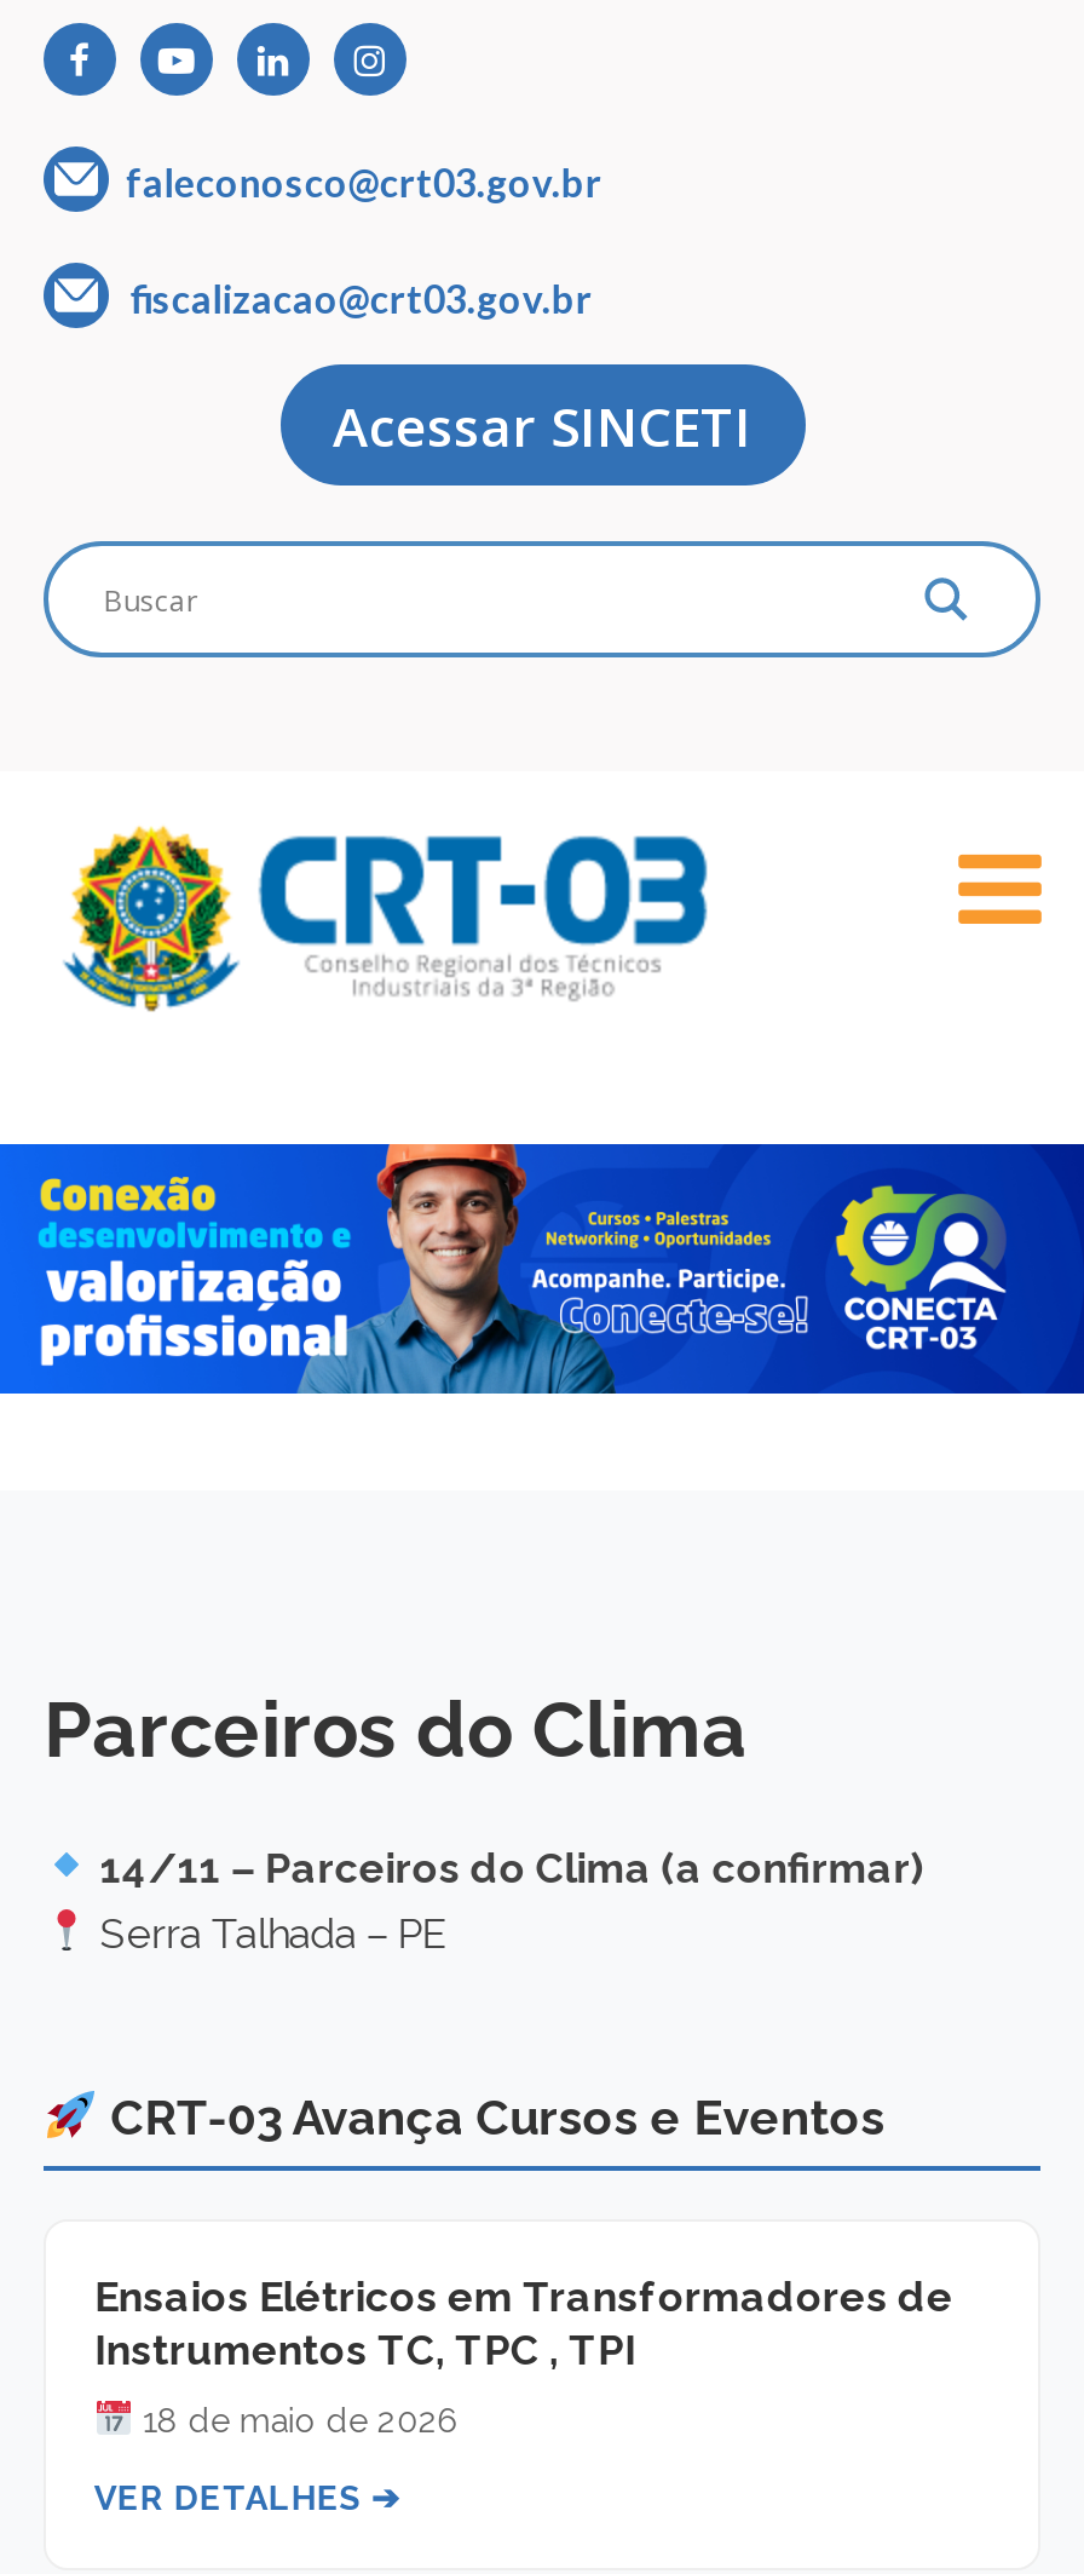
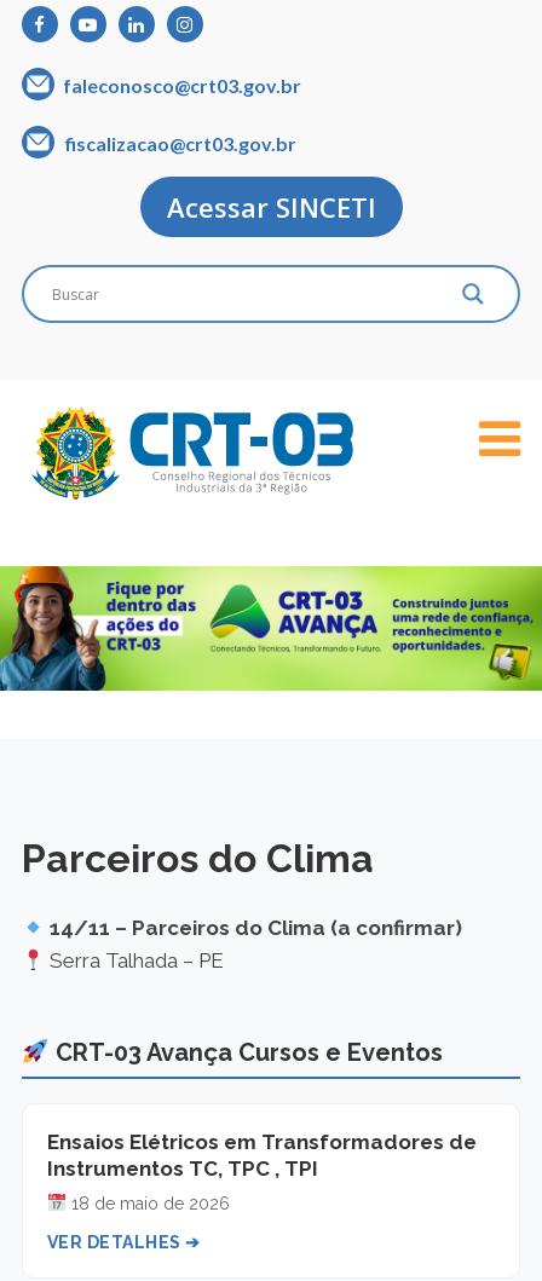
- [image]
+ [image]
